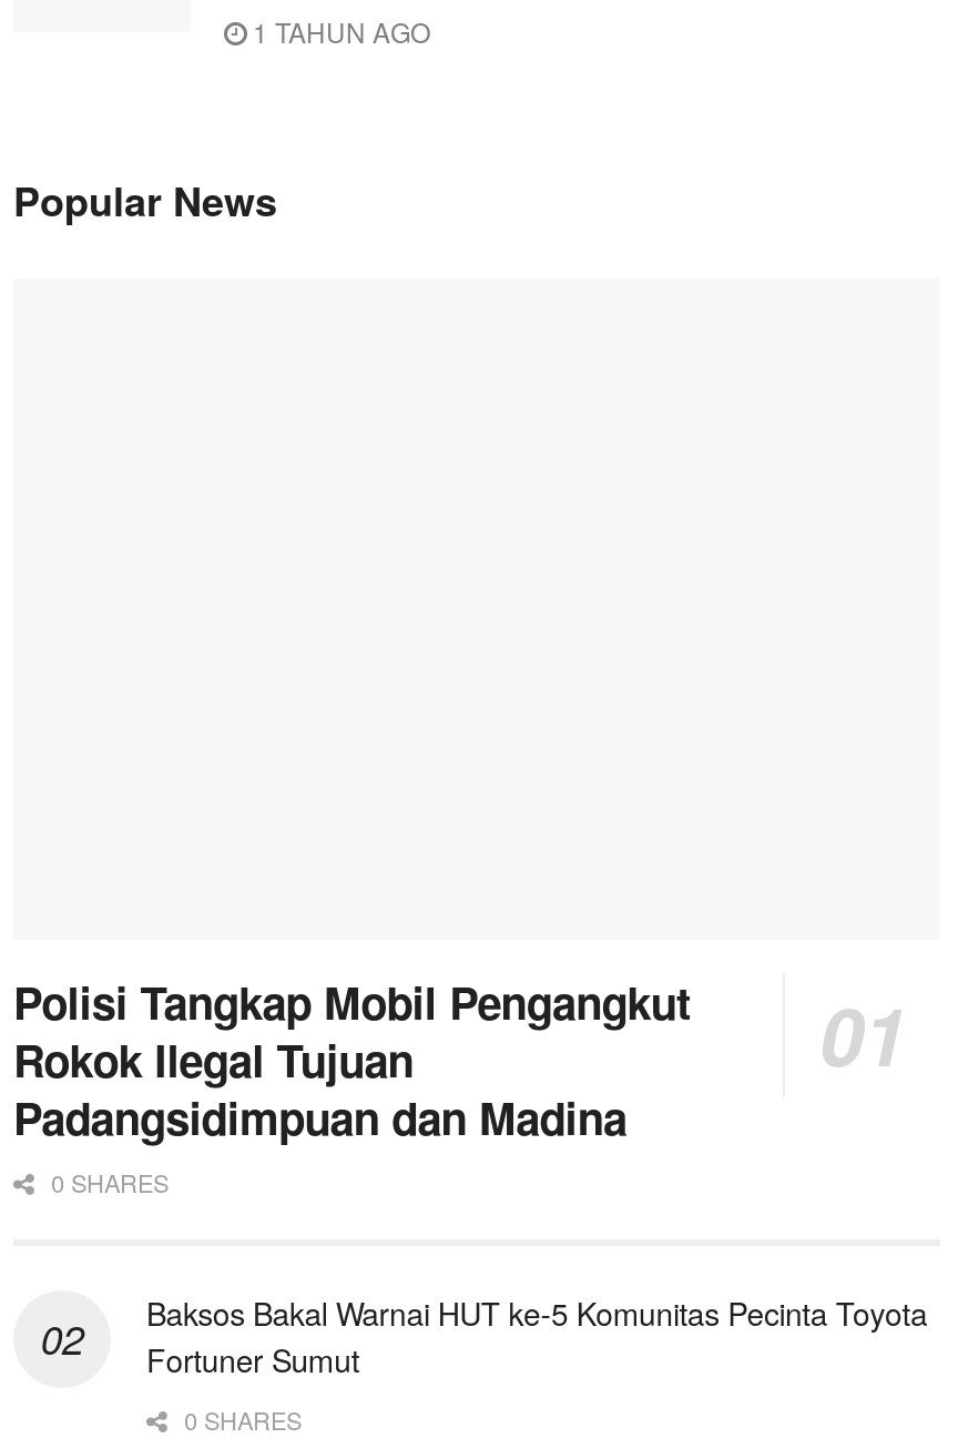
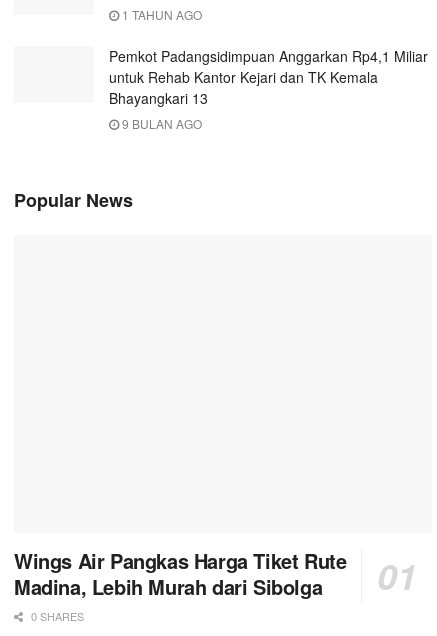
+ Pemkot Padangsidimpuan Anggarkan Rp4,1 Miliar
+ untuk Rehab Kantor Kejari dan TK Kemala
+ Bhayangkari 13
+ 9 BULAN AGO

moved down: Popular News

- Polisi Tangkap Mobil Pengangkut
- Rokok Ilegal Tujuan
- Padangsidimpuan dan Madina
- 0 SHARES
- Baksos Bakal Warnai HUT ke-5 Komunitas Pecinta Toyota
- Fortuner Sumut
+ Wings Air Pangkas Harga Tiket Rute
+ Madina, Lebih Murah dari Sibolga
